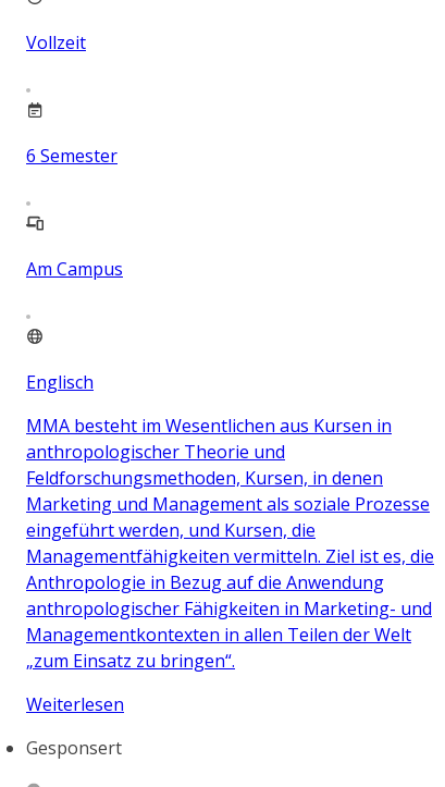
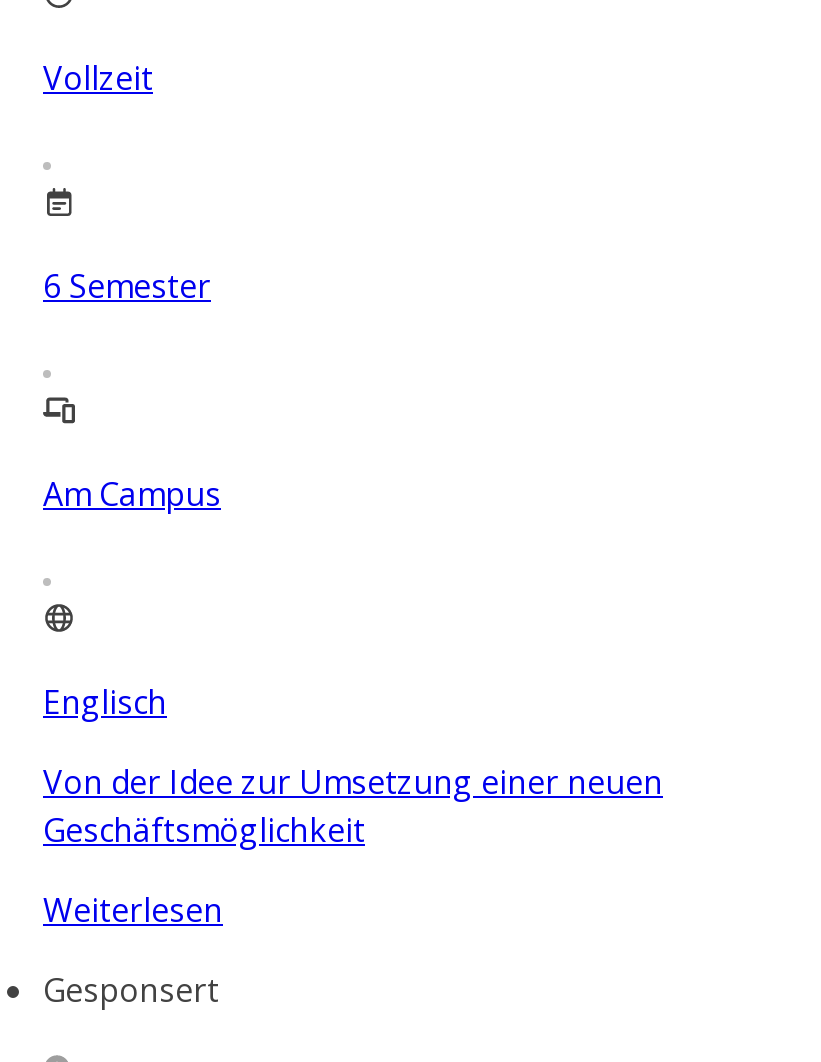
- MMA besteht im Wesentlichen aus Kursen in
- anthropologischer Theorie und
- Feldforschungsmethoden, Kursen, in denen
- Marketing und Management als soziale Prozesse
- eingeführt werden, und Kursen, die
- Managementfähigkeiten vermitteln. Ziel ist es, die
- Anthropologie in Bezug auf die Anwendung
- anthropologischer Fähigkeiten in Marketing- und
- Managementkontexten in allen Teilen der Welt
- „zum Einsatz zu bringen“.
+ Von der Idee zur Umsetzung einer neuen
+ Geschäftsmöglichkeit
